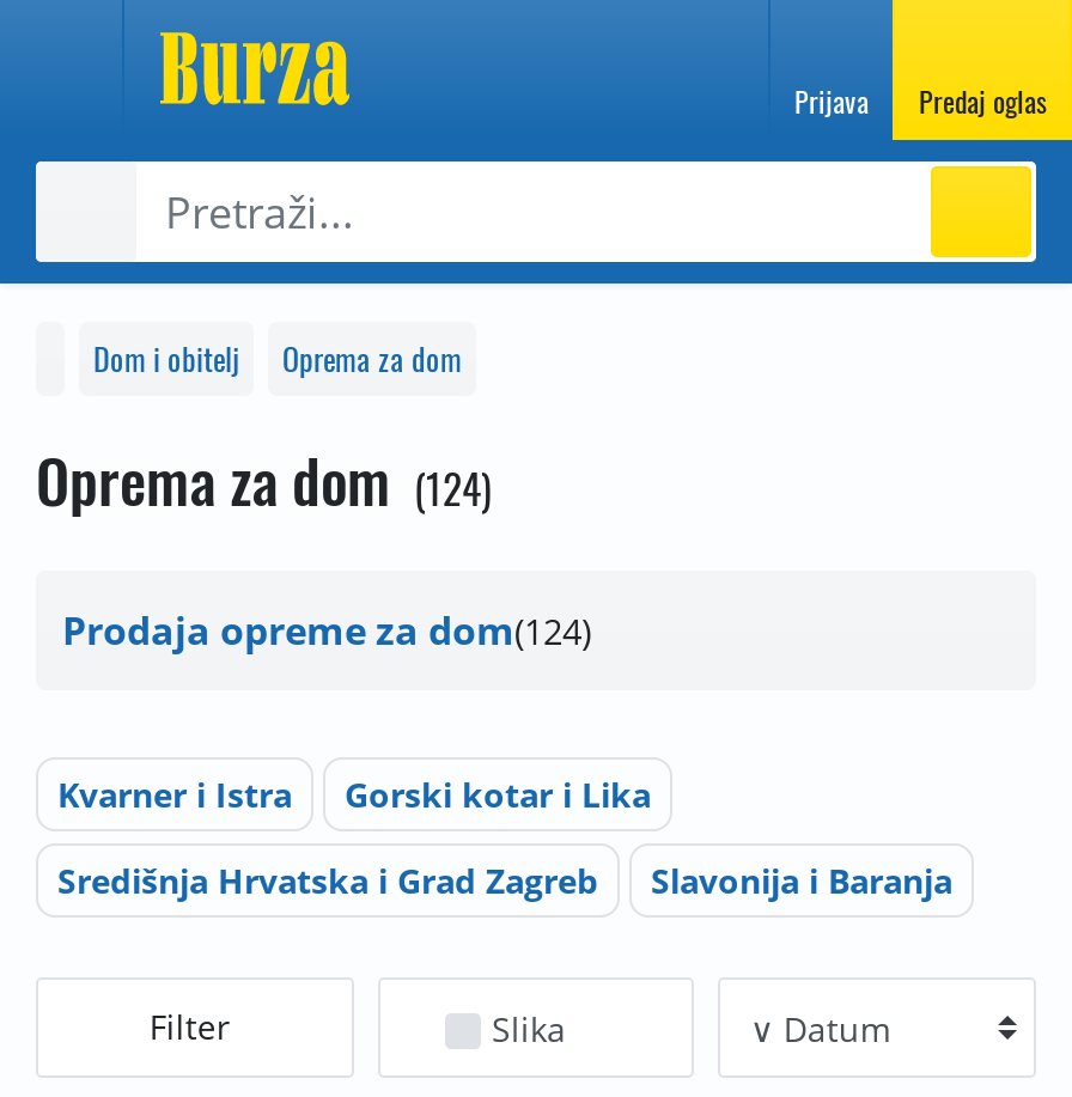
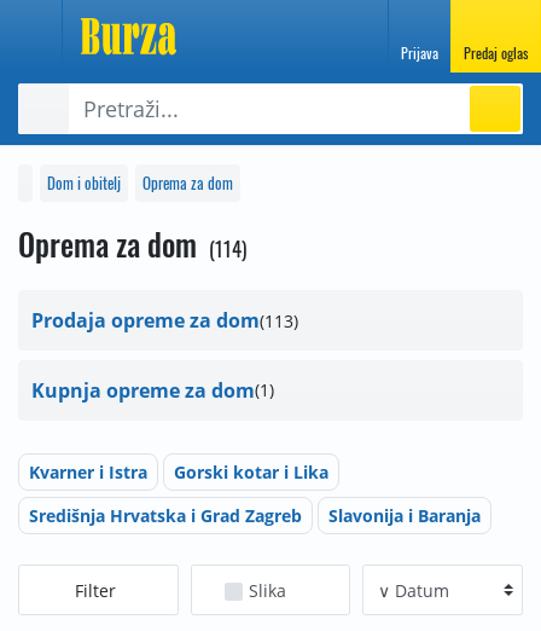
- Oprema za dom 124
- Prodaja opreme za dom 124
+ Oprema za dom 114
+ Prodaja opreme za dom 113
+ Kupnja opreme za dom 1
